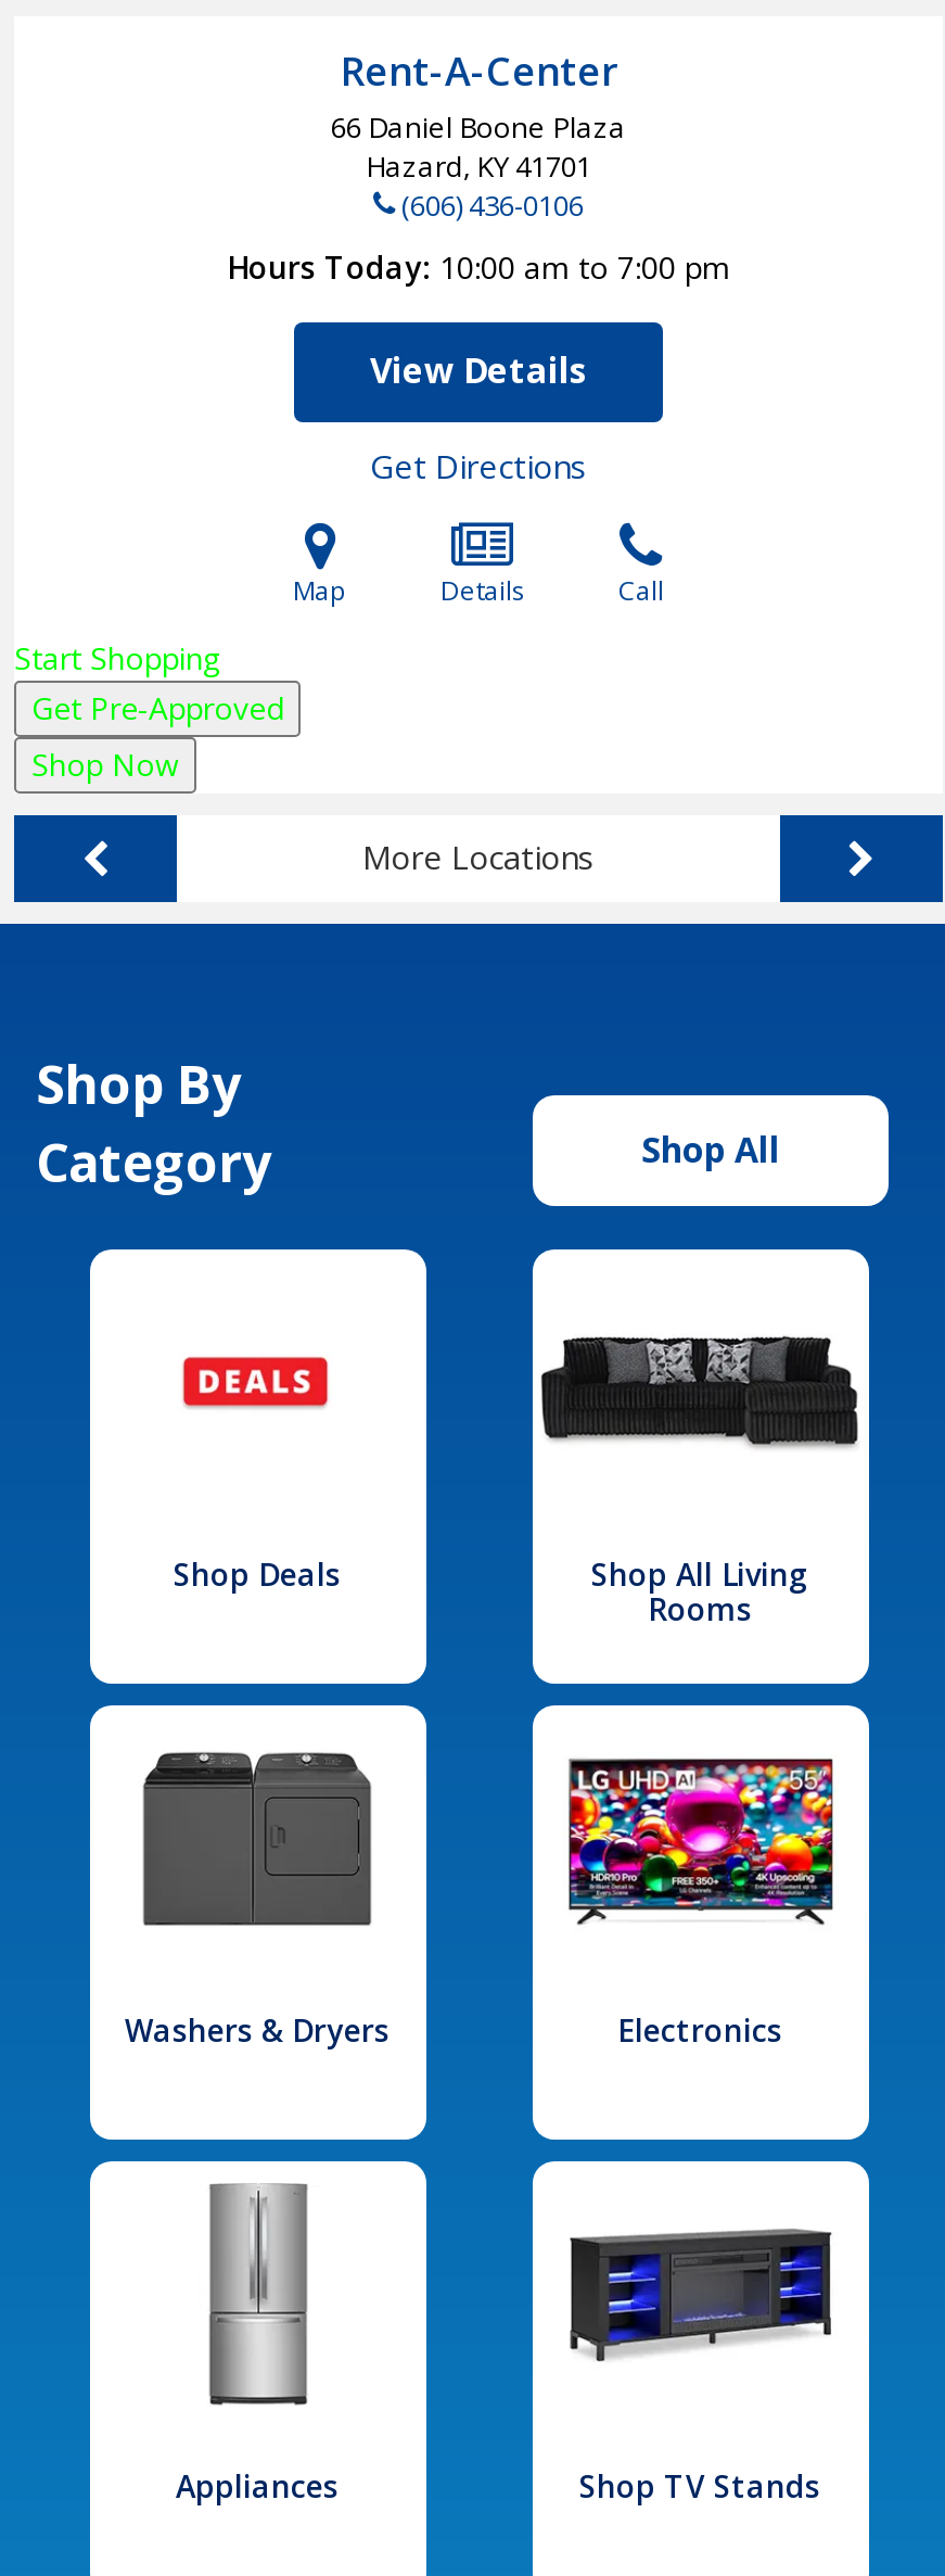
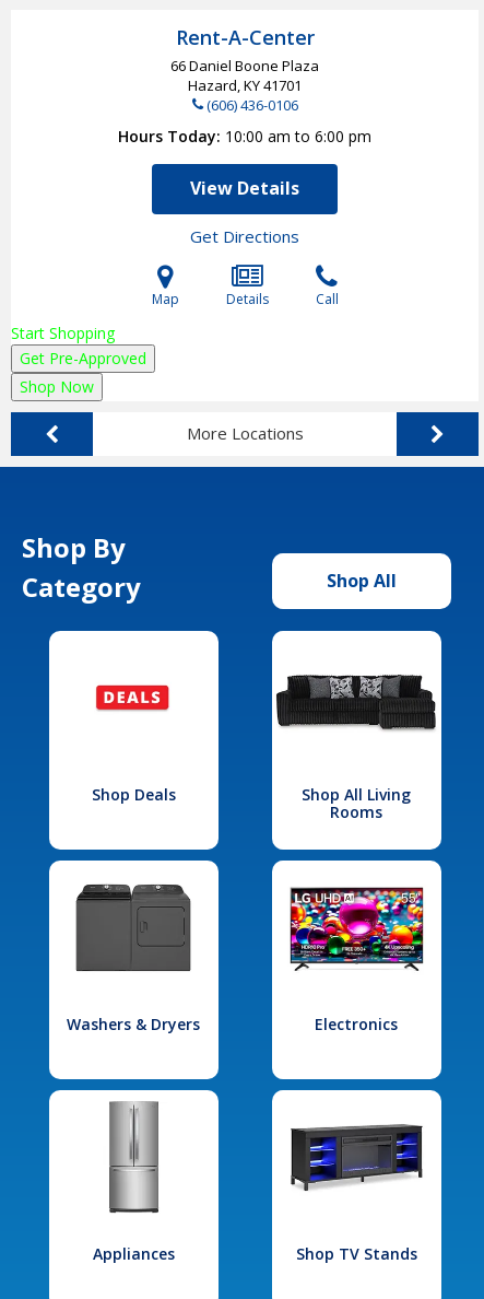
- Hours Today 10:00 am to 7:00 pm
+ Hours Today 10:00 am to 6:00 pm
